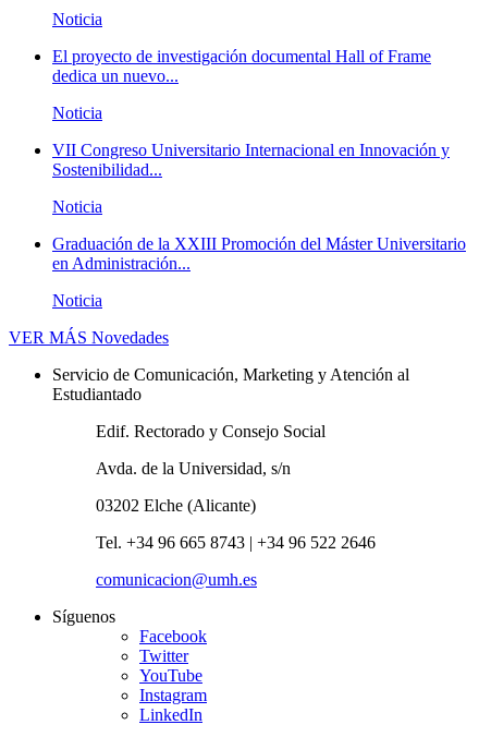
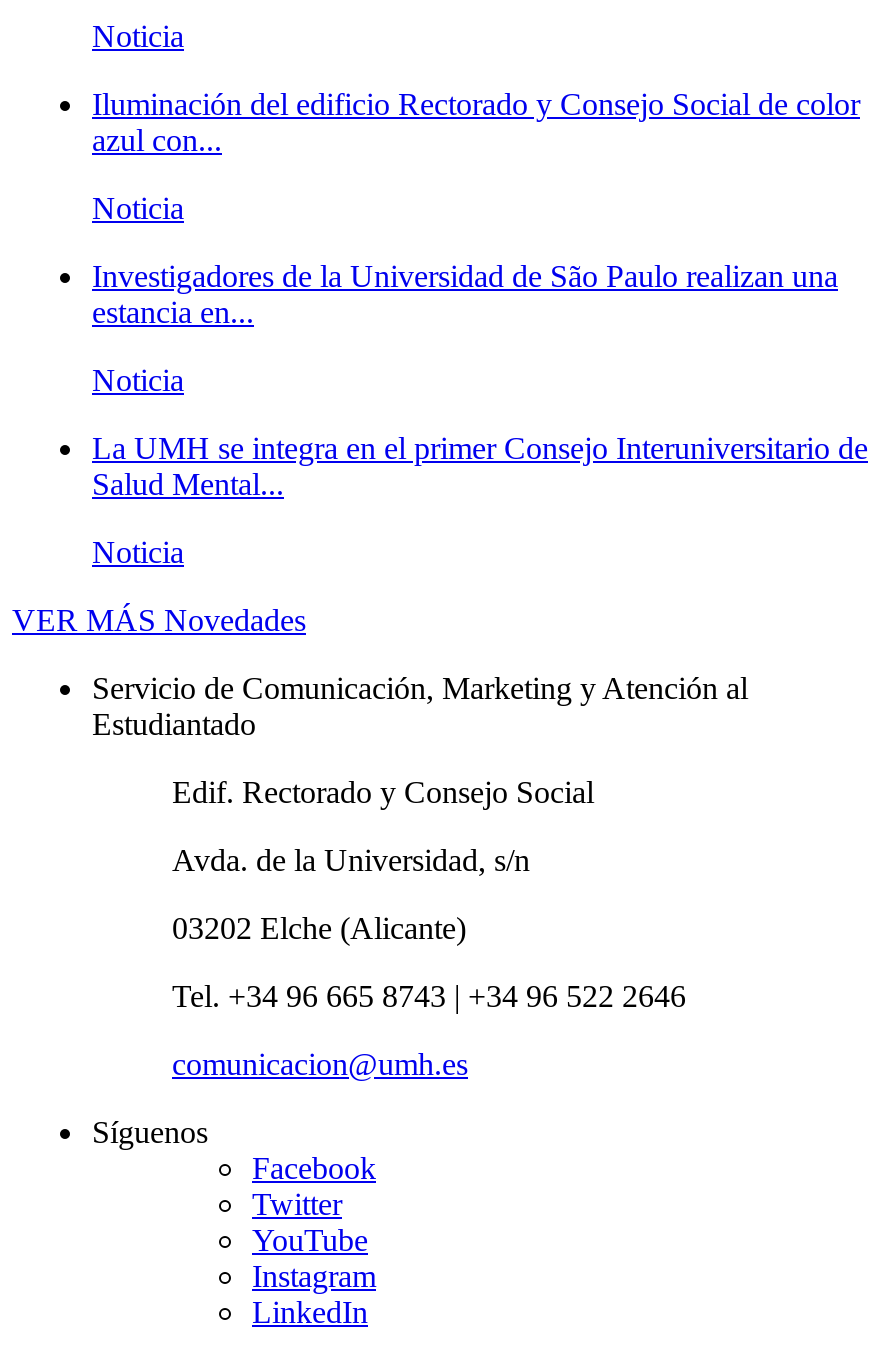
- El proyecto de investigación documental Hall of Frame
- dedica un nuevo...
+ Iluminación del edificio Rectorado y Consejo Social de color
+ azul con...

- VII Congreso Universitario Internacional en Innovación y
- Sostenibilidad...
+ Investigadores de la Universidad de São Paulo realizan una
+ estancia en...

- Graduación de la XXIII Promoción del Máster Universitario
- en Administración...
+ La UMH se integra en el primer Consejo Interuniversitario de
+ Salud Mental...
